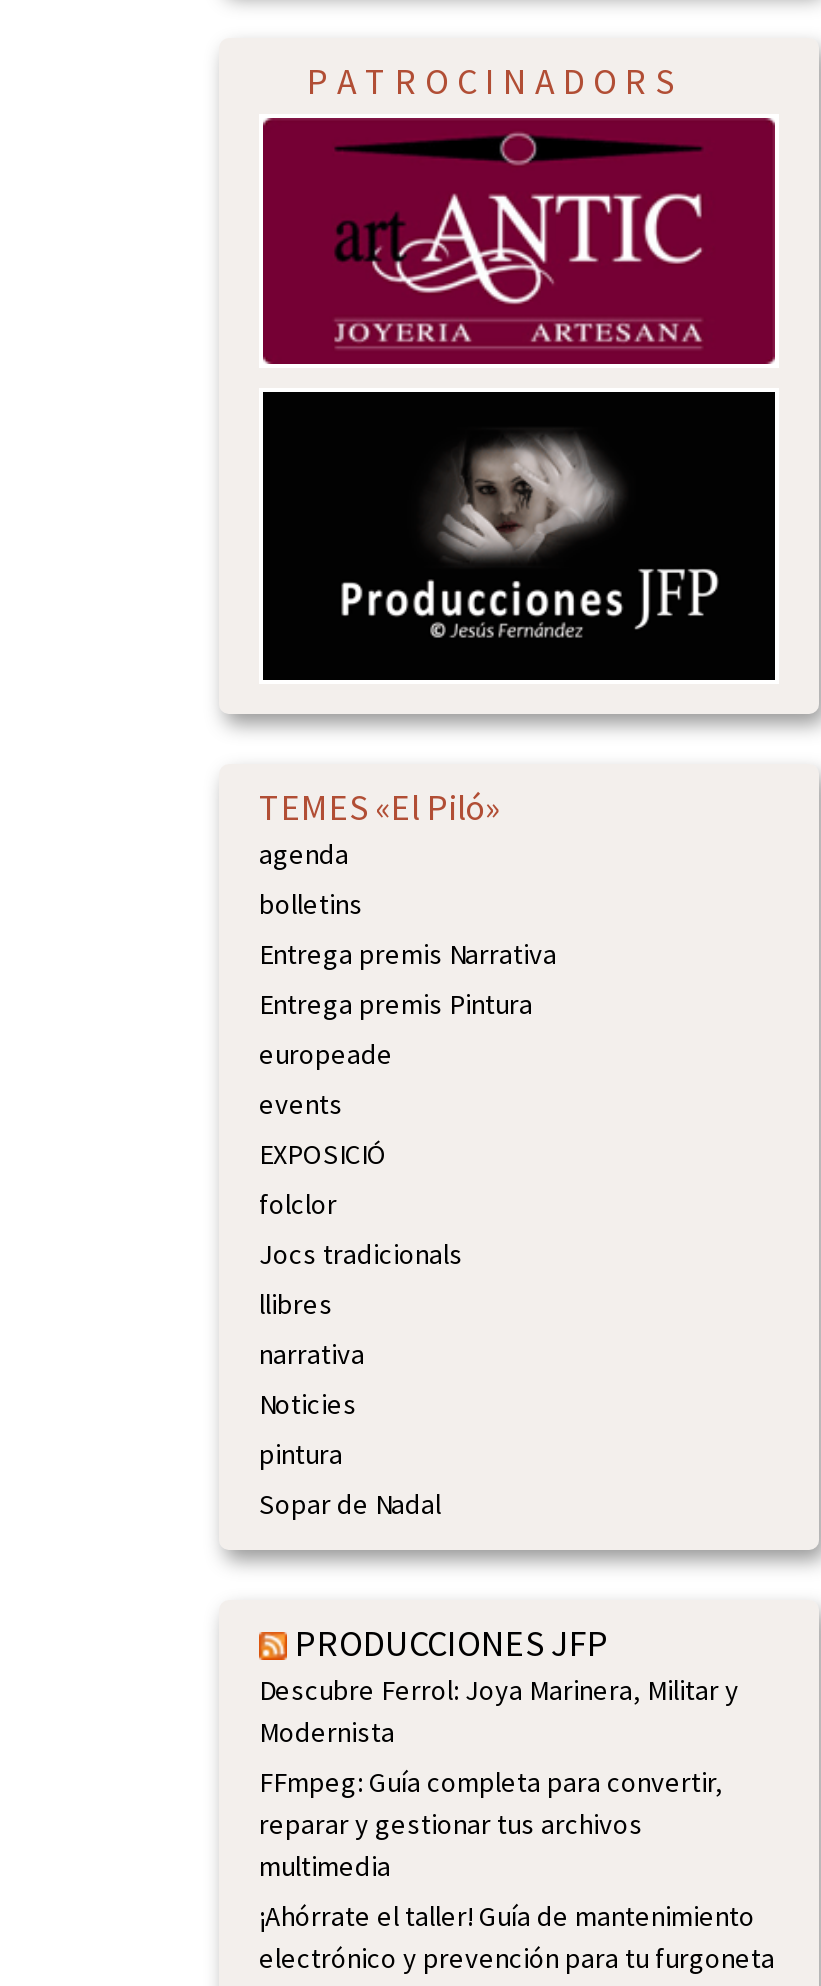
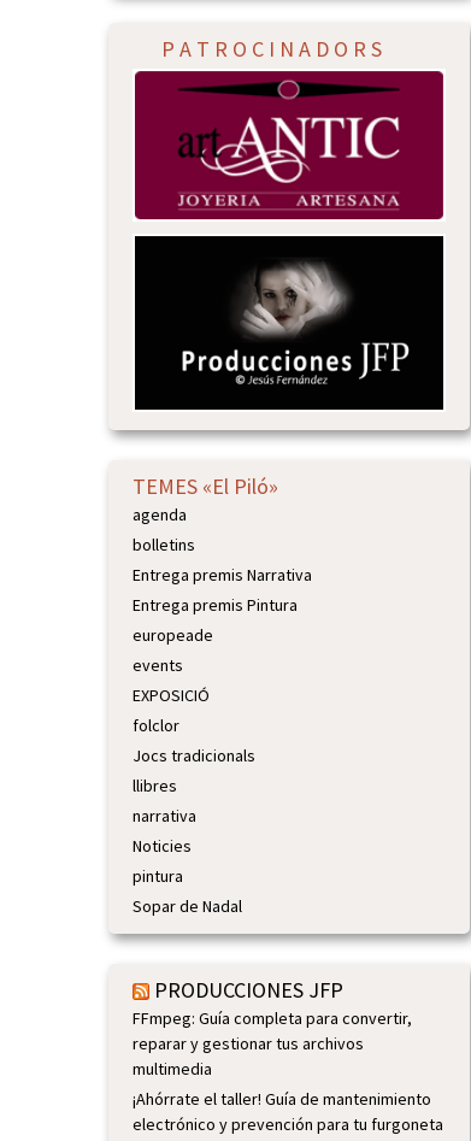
- Descubre Ferrol: Joya Marinera, Militar y
- Modernista
